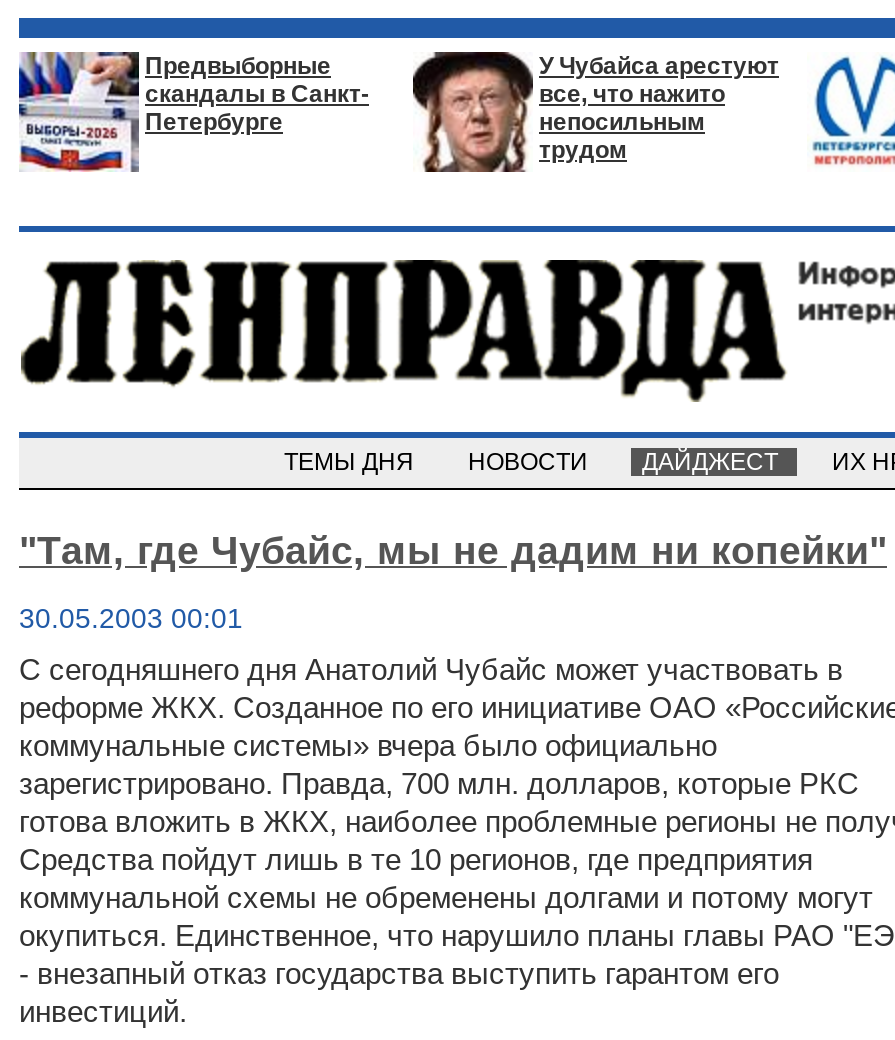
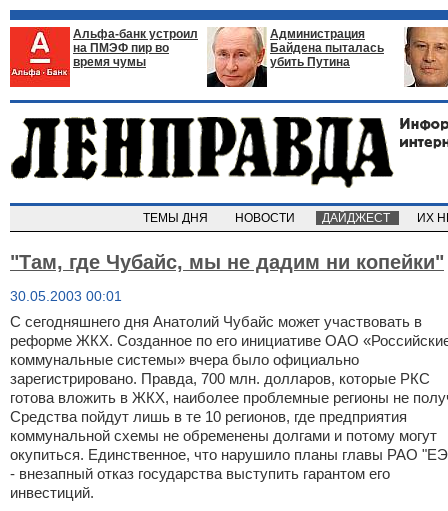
- [image]
- Предвыборные
- скандалы в Санкт-
- Петербурге
+ [image]
+ Альфа-банк устроил
+ на ПМЭФ пир во
+ время чумы

- [image]
- У Чубайса арестуют
- все, что нажито
- непосильным
- трудом
+ [image]
+ Администрация
+ Байдена пыталась
+ убить Путина

- [image]
+ [image]
